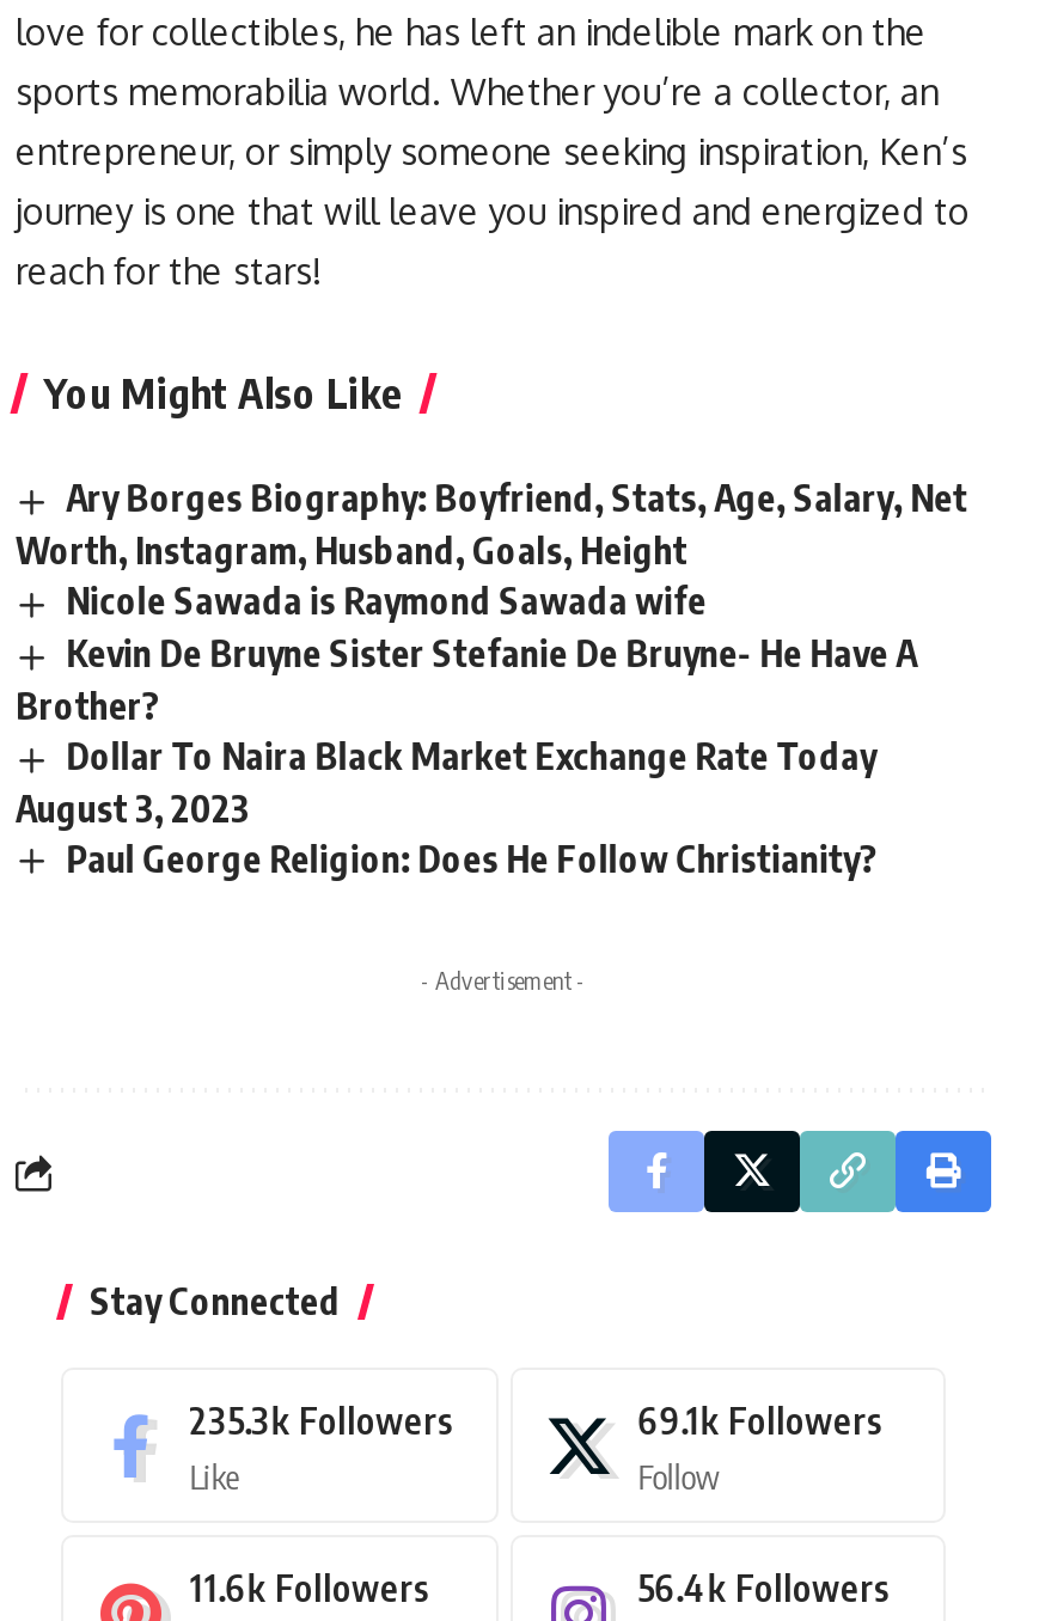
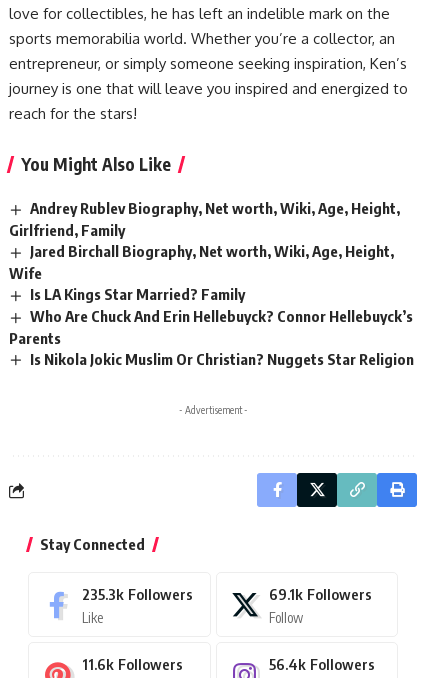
- Ary Borges Biography: Boyfriend, Stats, Age, Salary, Net
- Worth, Instagram, Husband, Goals, Height
- Nicole Sawada is Raymond Sawada wife
- Kevin De Bruyne Sister Stefanie De Bruyne- He Have A
- Brother?
- Dollar To Naira Black Market Exchange Rate Today
- August 3, 2023
- Paul George Religion: Does He Follow Christianity?
+ Andrey Rublev Biography, Net worth, Wiki, Age, Height,
+ Girlfriend, Family
+ Jared Birchall Biography, Net worth, Wiki, Age, Height,
+ Wife
+ Is LA Kings Star Married? Family
+ Who Are Chuck And Erin Hellebuyck? Connor Hellebuyck’s
+ Parents
+ Is Nikola Jokic Muslim Or Christian? Nuggets Star Religion
